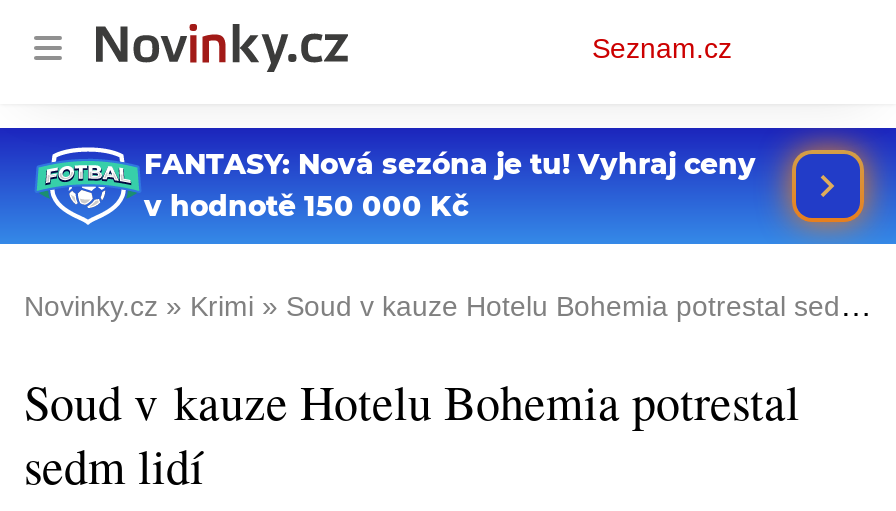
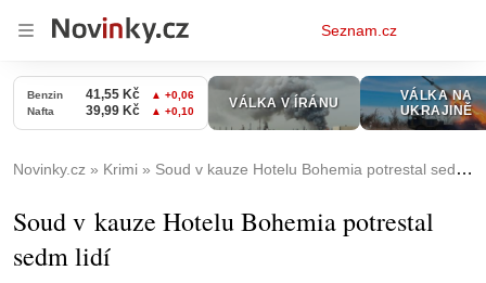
- [image]
+ [image]
